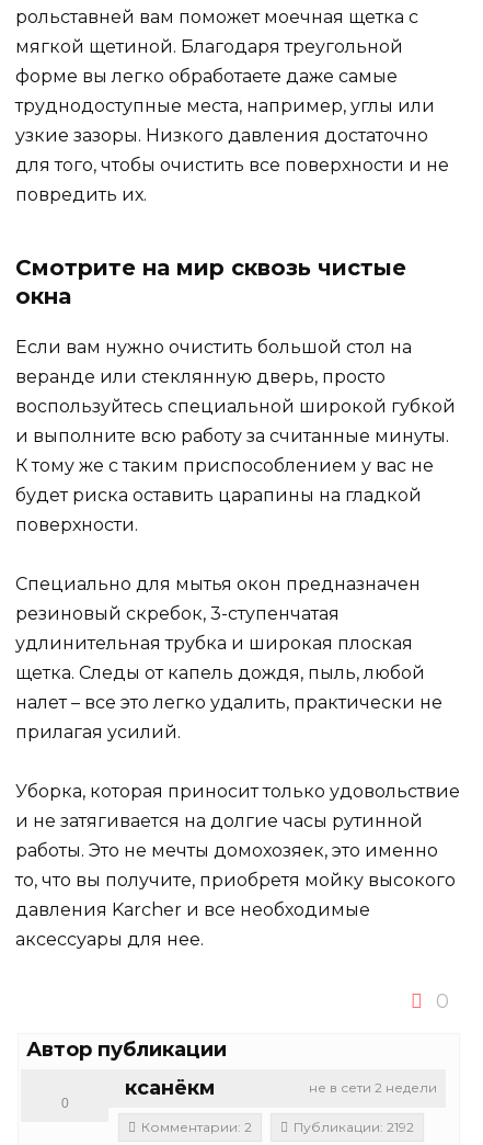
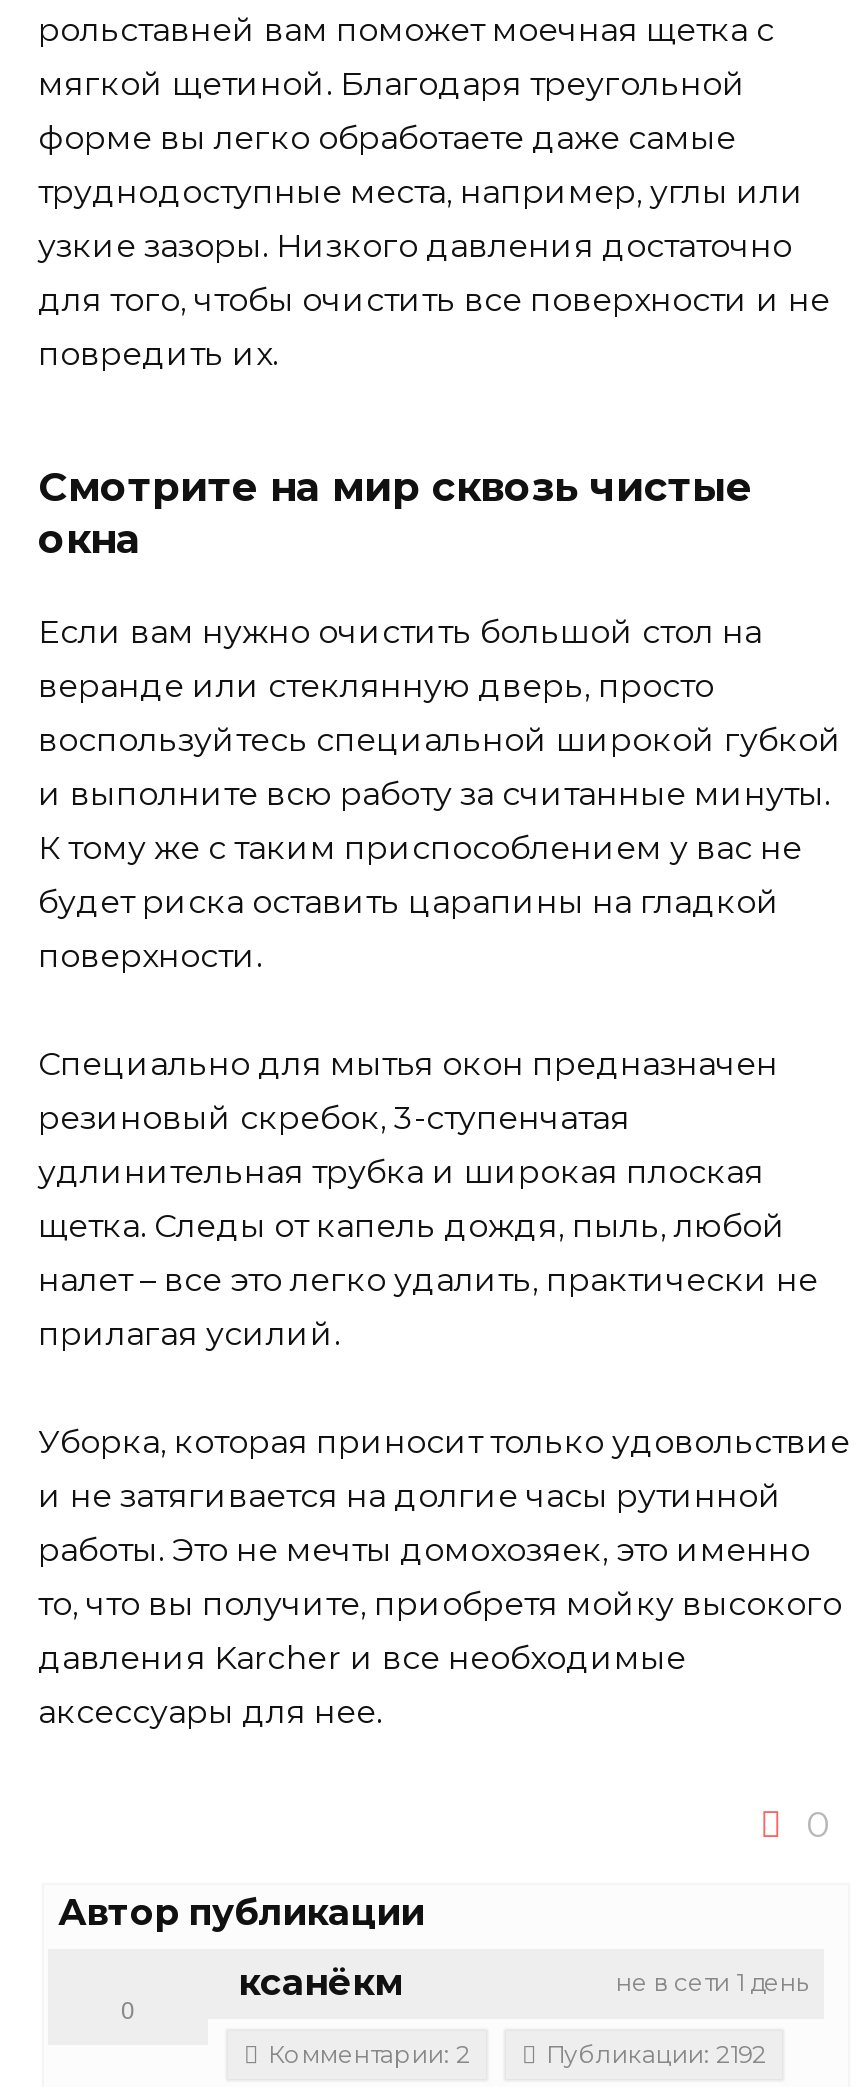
- не в сети 2 недели
+ не в сети 1 день
